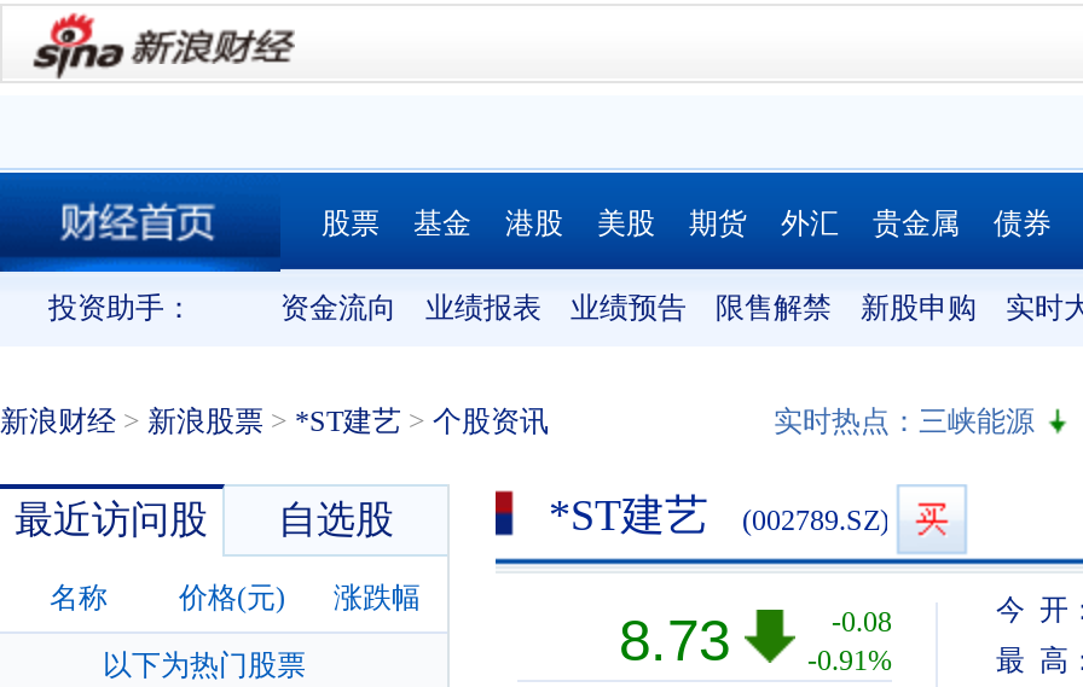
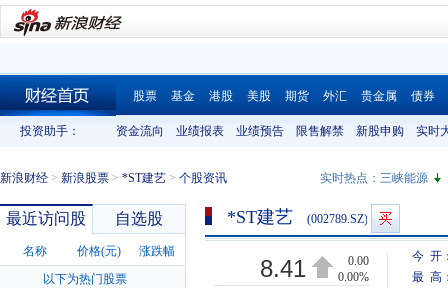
- 8.73
+ 8.41

- -0.08
+ 0.00

- -0.91%
+ 0.00%
